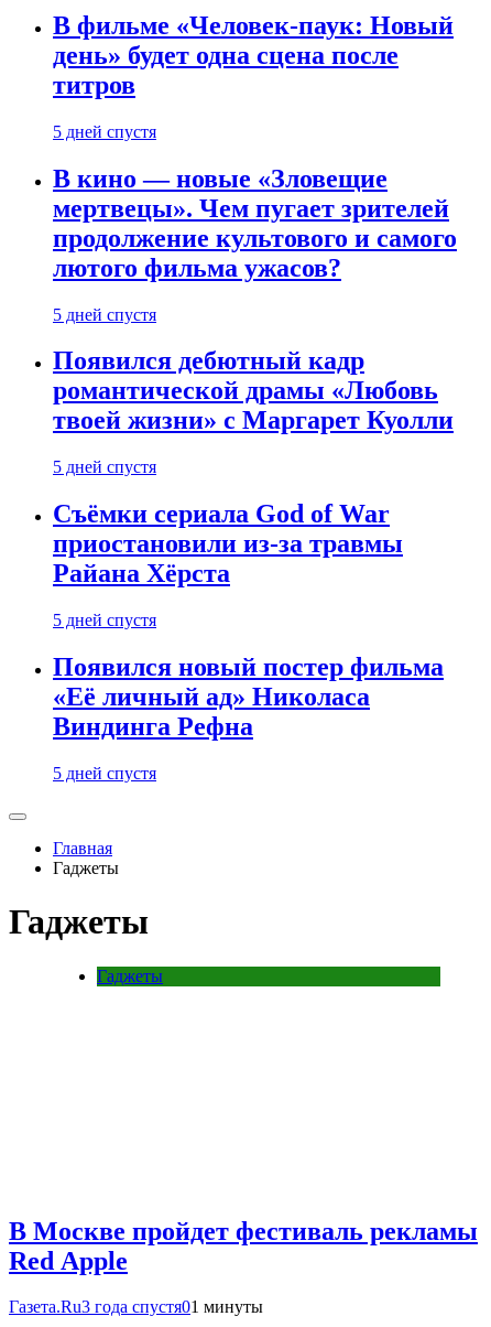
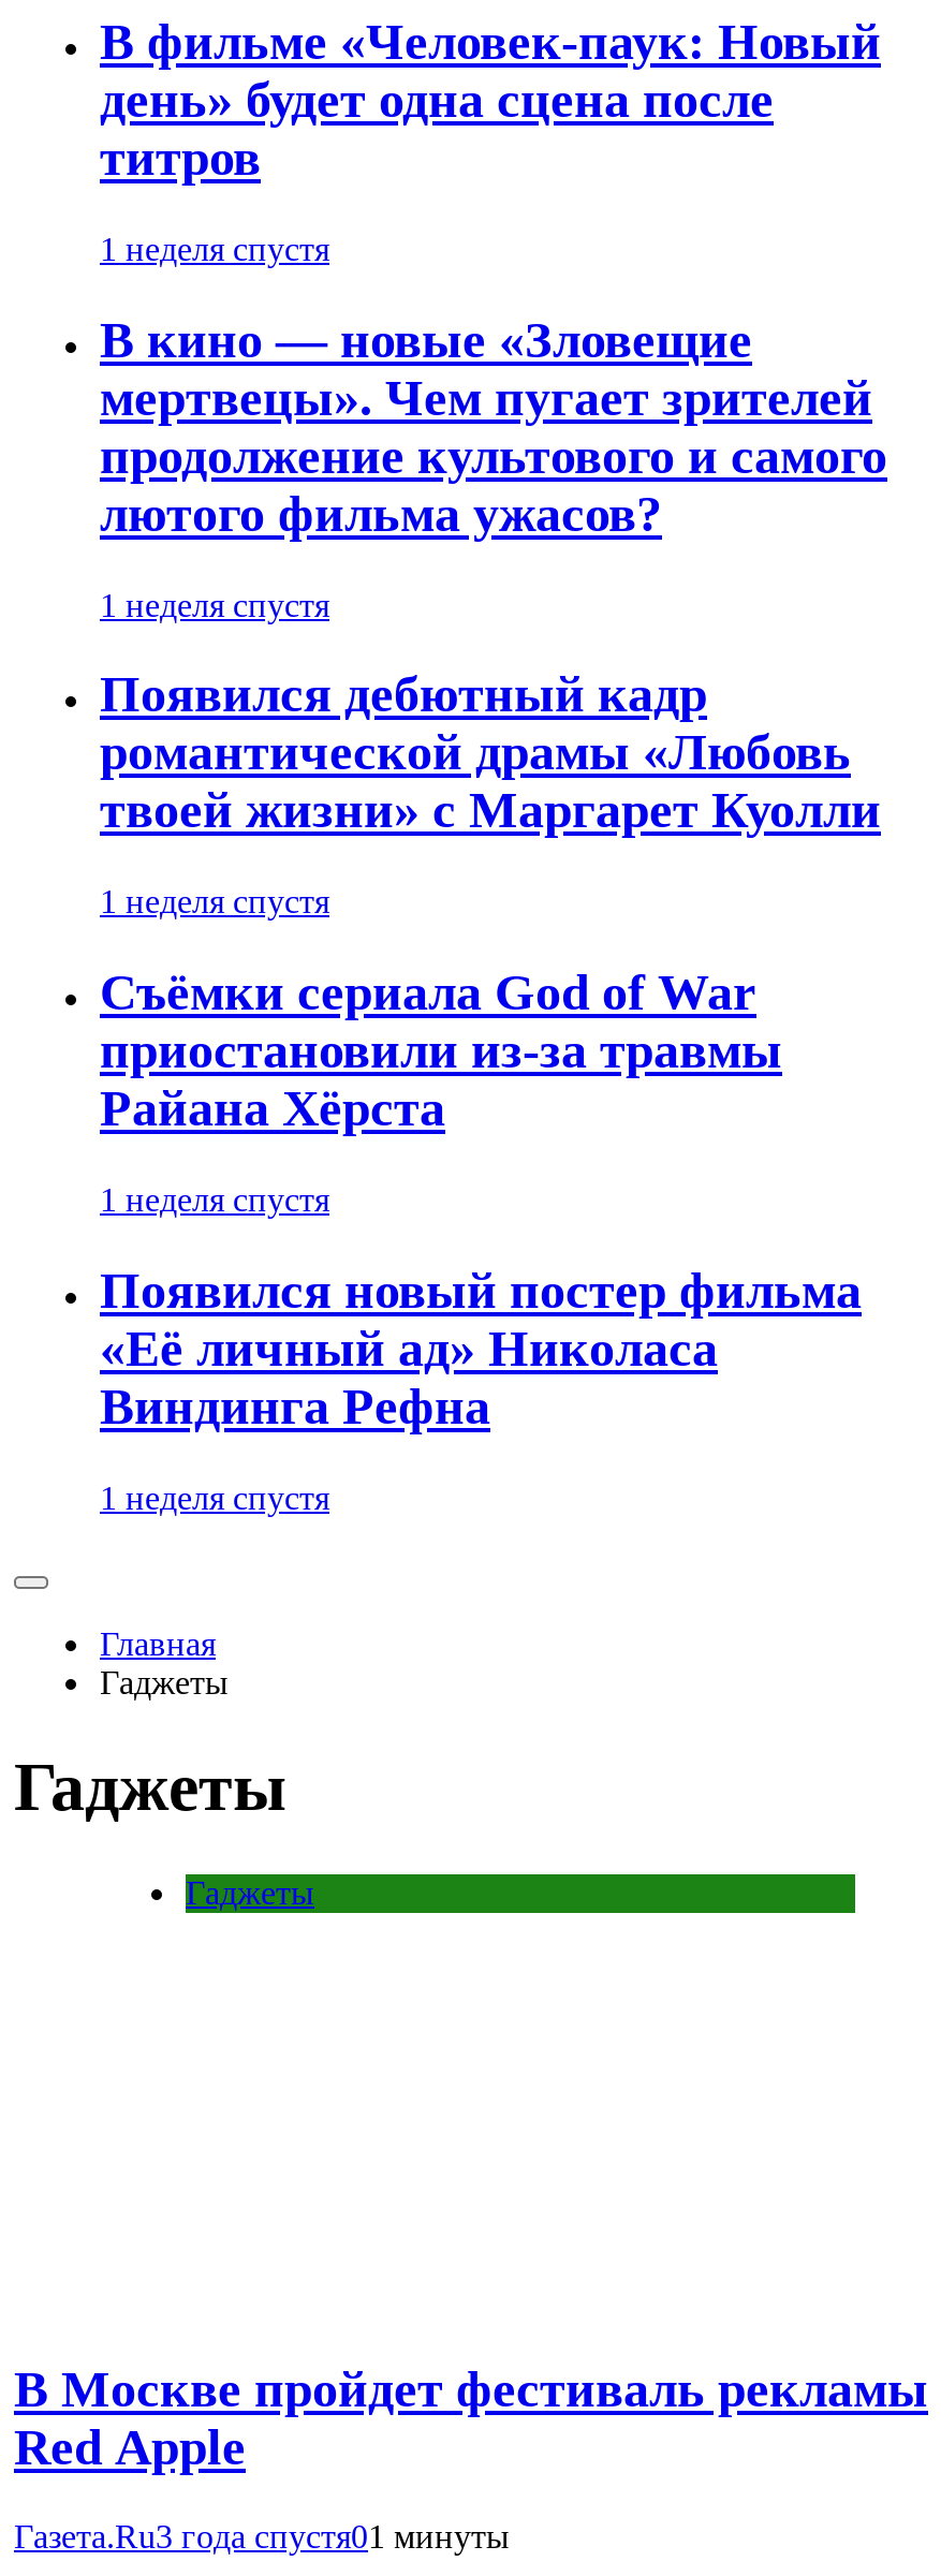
- 5 дней спустя
+ 1 неделя спустя

- 5 дней спустя
+ 1 неделя спустя

- 5 дней спустя
+ 1 неделя спустя

- 5 дней спустя
+ 1 неделя спустя

- 5 дней спустя
+ 1 неделя спустя
